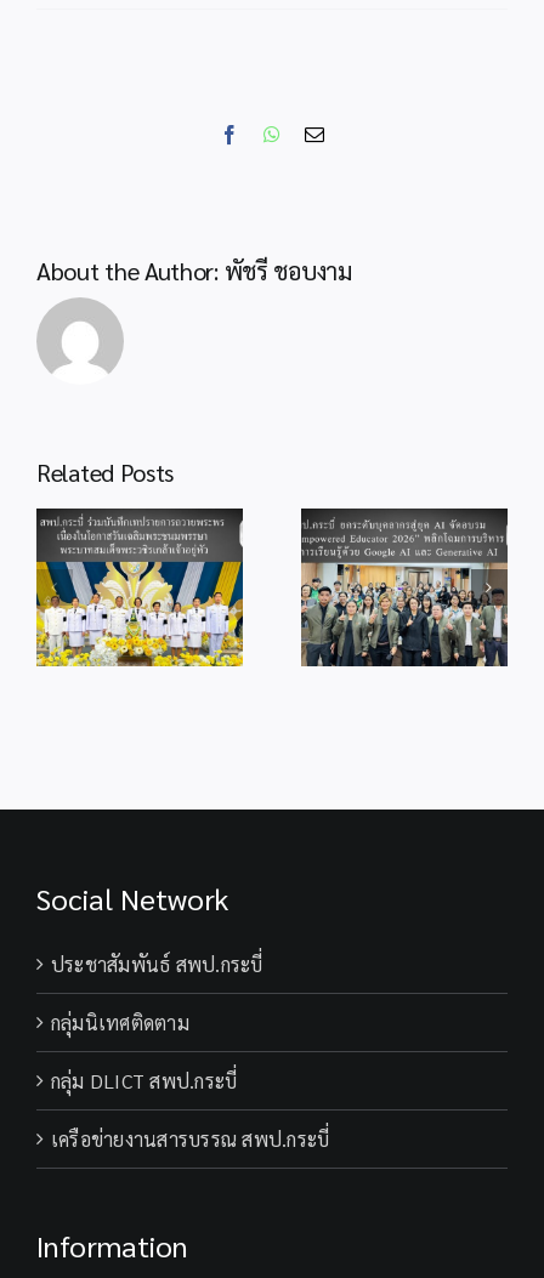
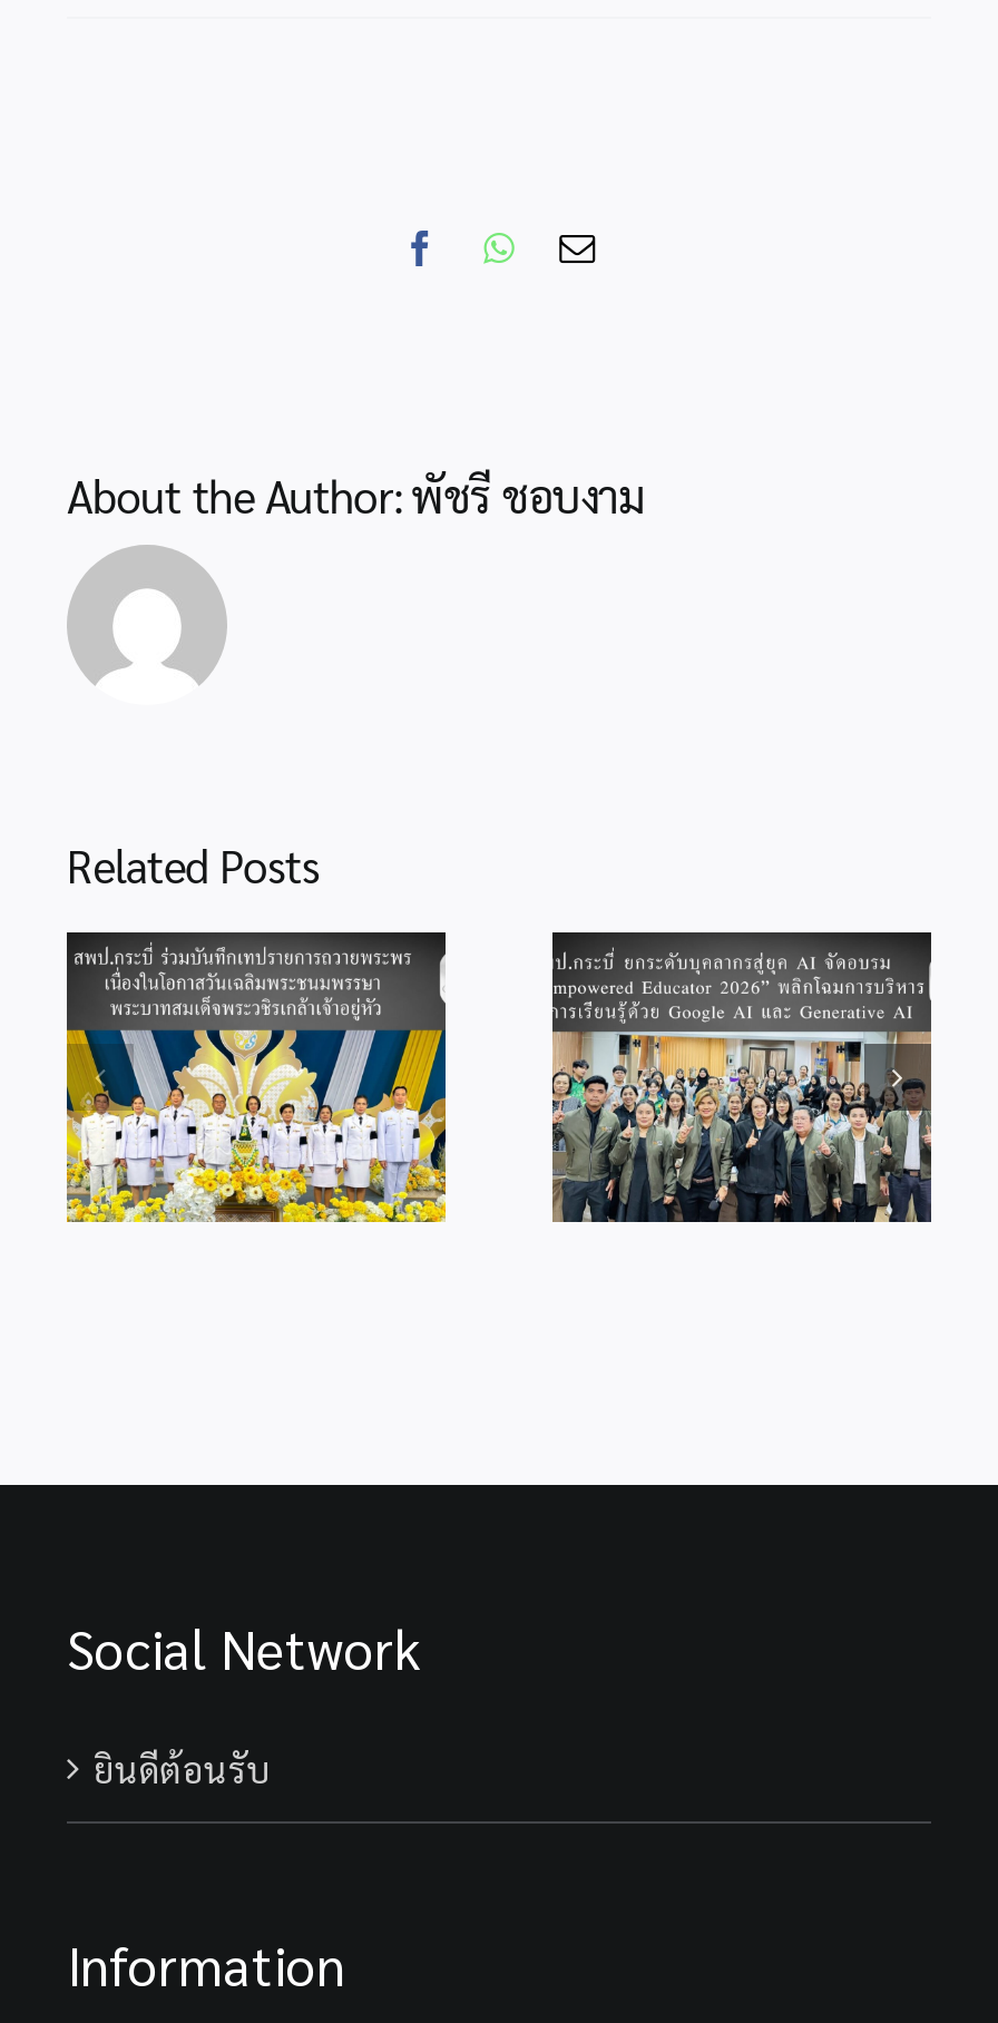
- ประชาสัมพันธ์ สพป.กระบี่
- กลุ่มนิเทศติดตาม
- กลุ่ม DLICT สพป.กระบี่
- เครือข่ายงานสารบรรณ สพป.กระบี่
+ ยินดีต้อนรับ
